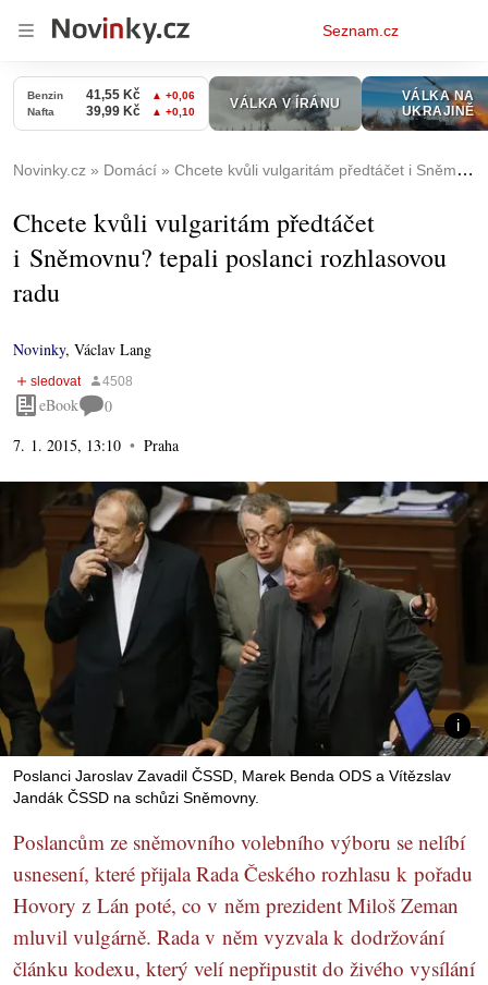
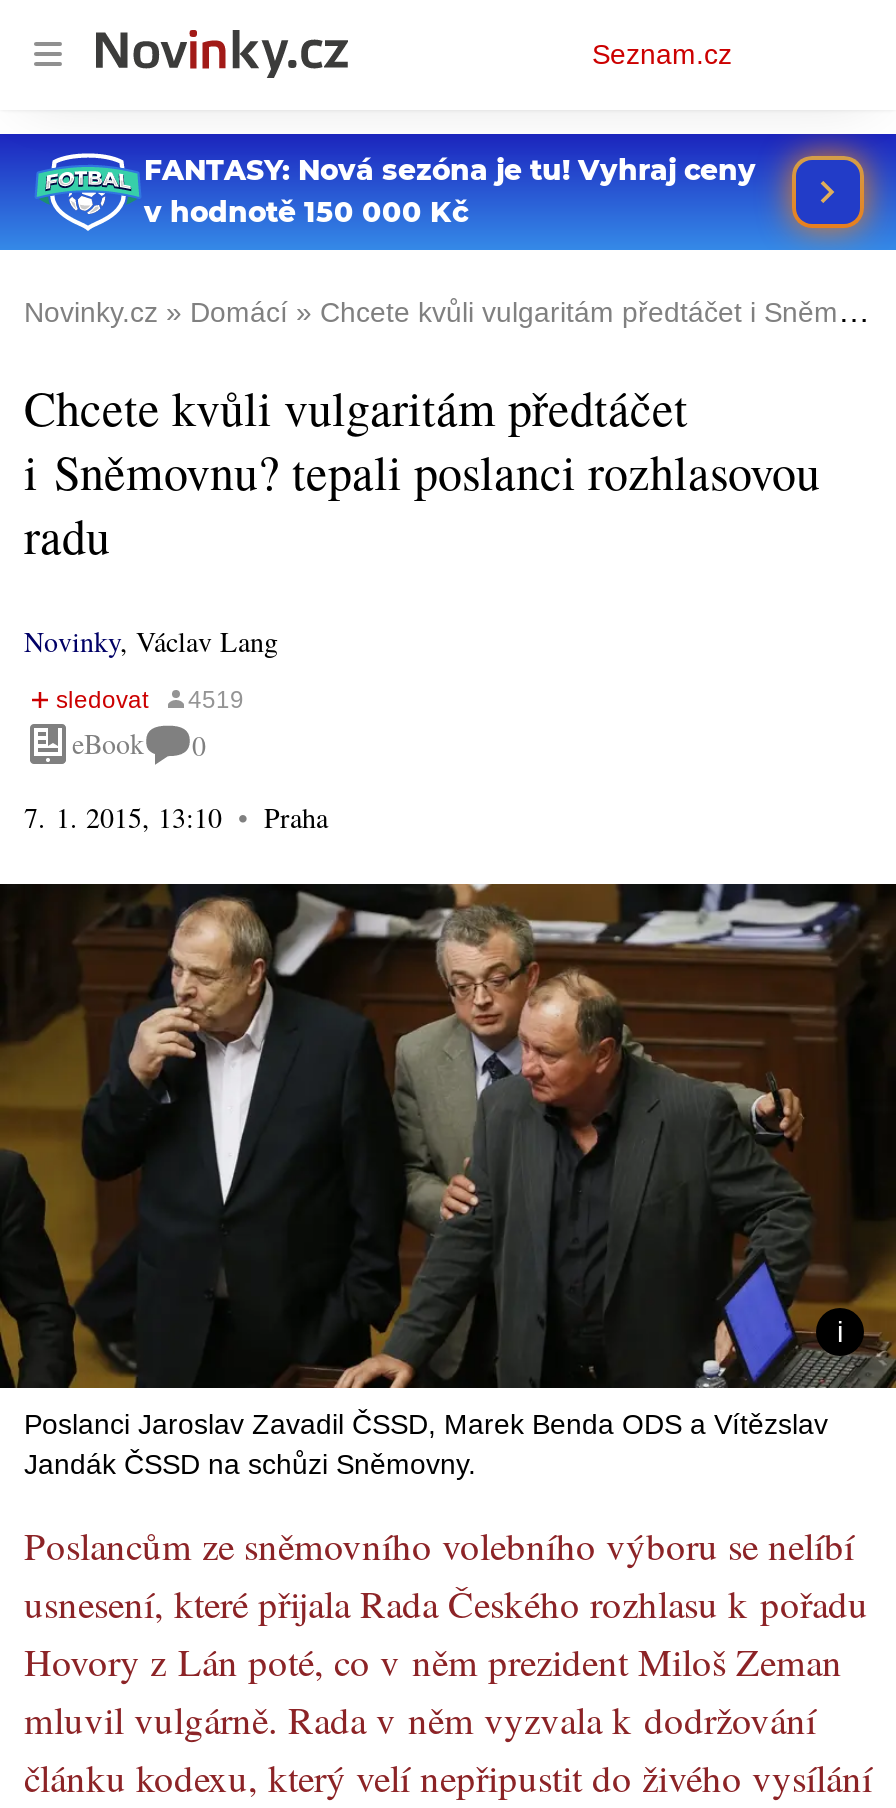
- [image]
+ [image]
